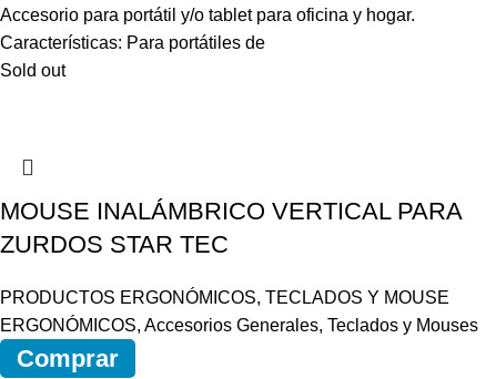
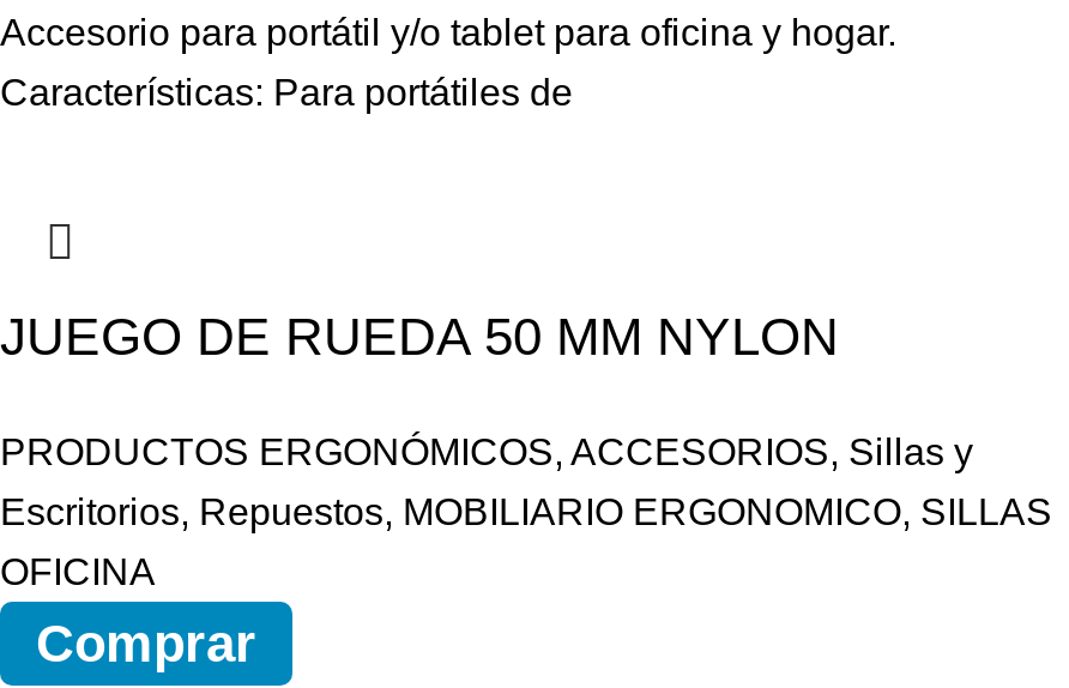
- Sold out
+ JUEGO DE RUEDA 50 MM NYLON

- MOUSE INALÁMBRICO VERTICAL PARA
- ZURDOS STAR TEC
+ PRODUCTOS ERGONÓMICOS, ACCESORIOS, Sillas y

- PRODUCTOS ERGONÓMICOS, TECLADOS Y MOUSE
+ Escritorios, Repuestos, MOBILIARIO ERGONOMICO, SILLAS

- ERGONÓMICOS, Accesorios Generales, Teclados y Mouses
+ OFICINA
